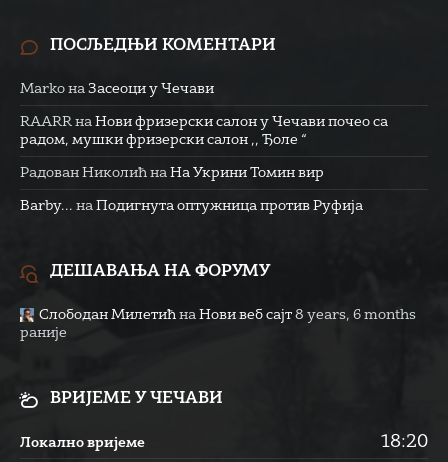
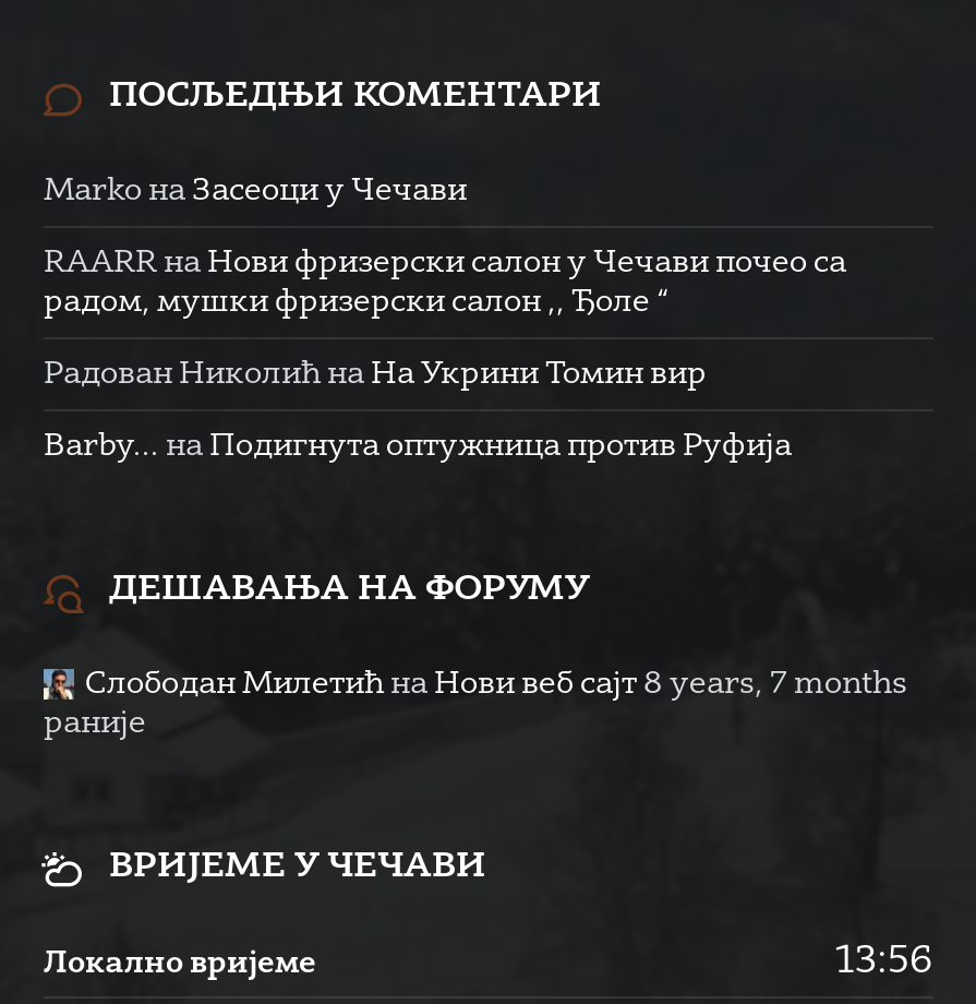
- Слободан Милетић на Нови веб сајт 8 years, 6 months
+ Слободан Милетић на Нови веб сајт 8 years, 7 months

- 18:20
+ 13:56
